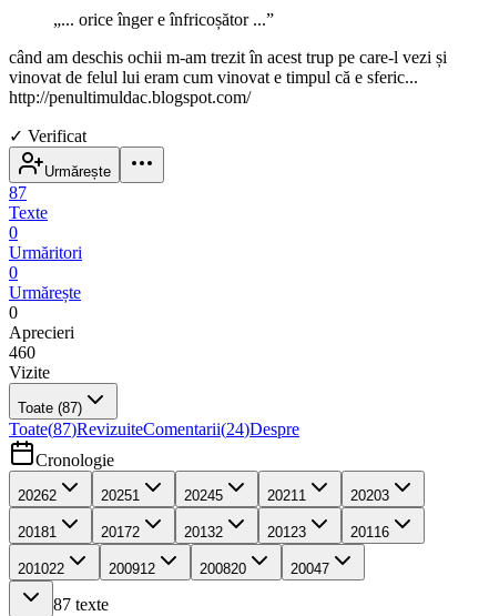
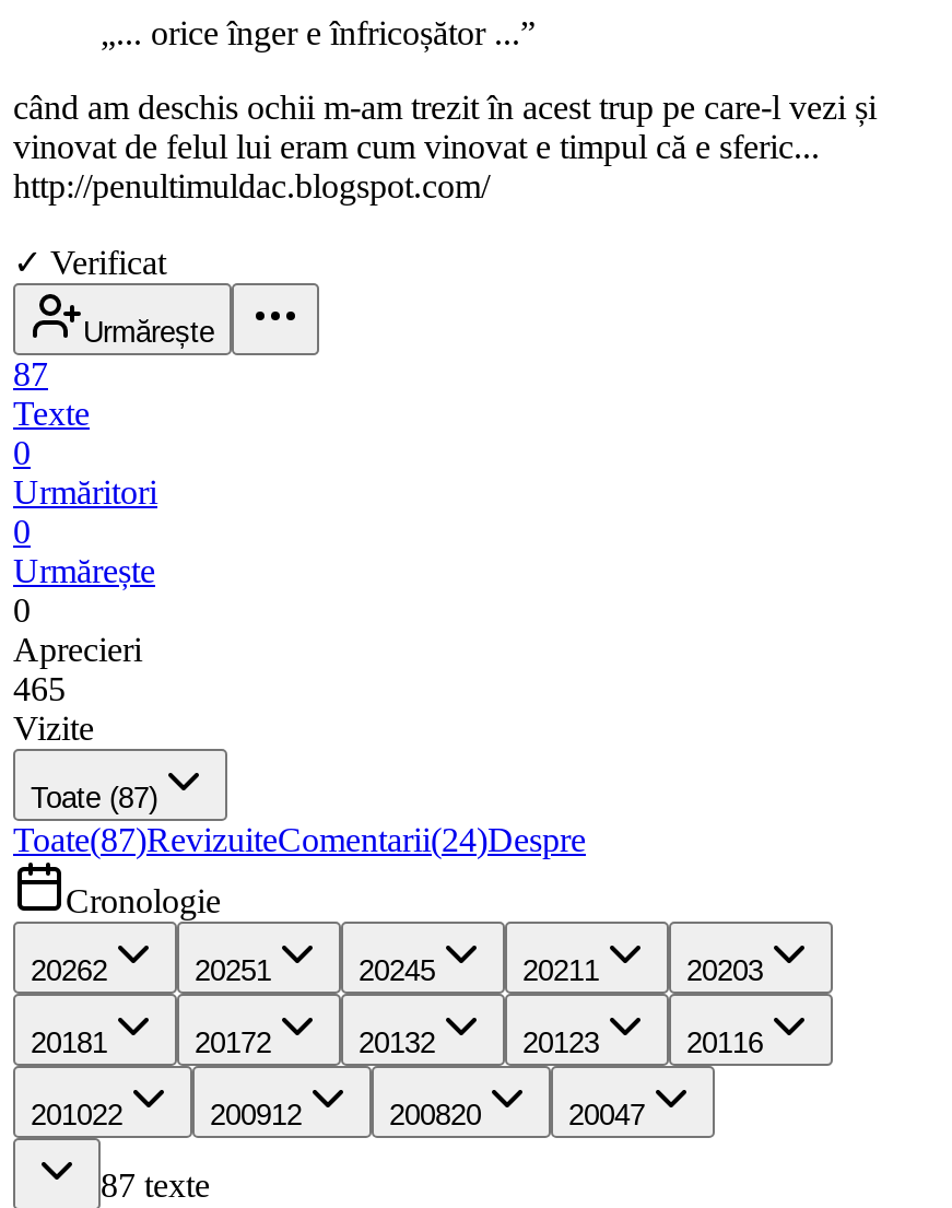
- 460
+ 465
